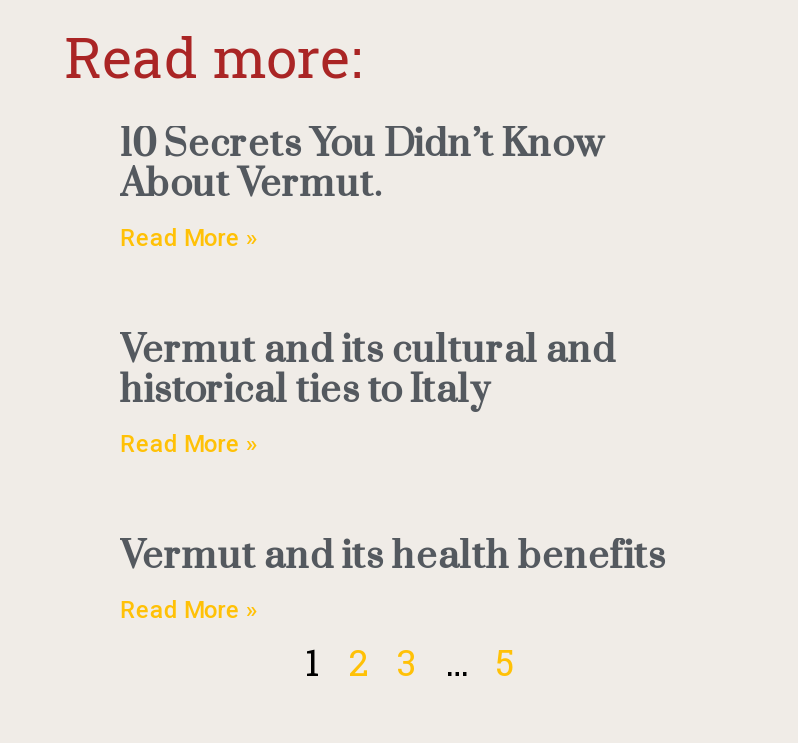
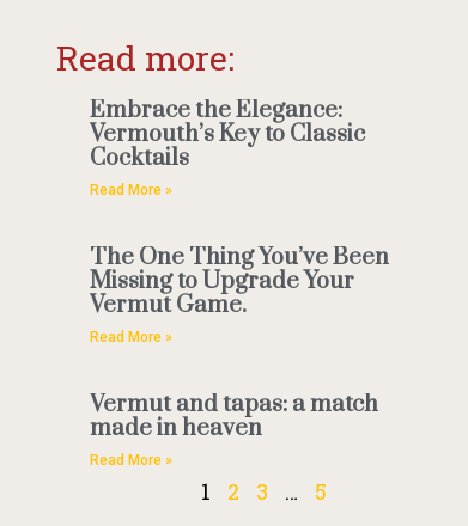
- 10 Secrets You Didn’t Know
- About Vermut.
+ Embrace the Elegance:
+ Vermouth’s Key to Classic
+ Cocktails

- Vermut and its cultural and
- historical ties to Italy
+ The One Thing You’ve Been
+ Missing to Upgrade Your
+ Vermut Game.

- Vermut and its health benefits
+ Vermut and tapas: a match
+ made in heaven
